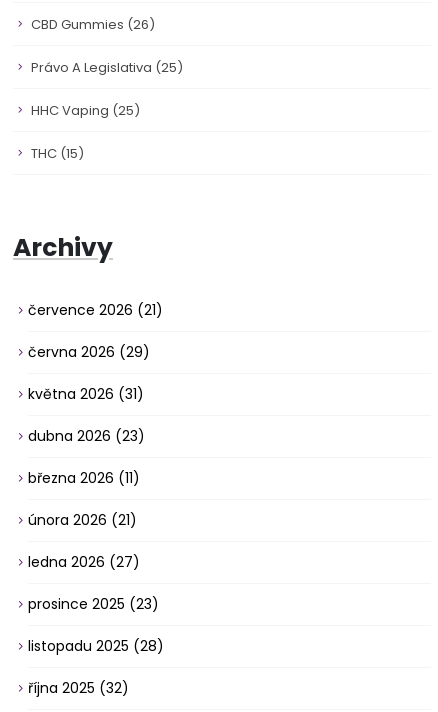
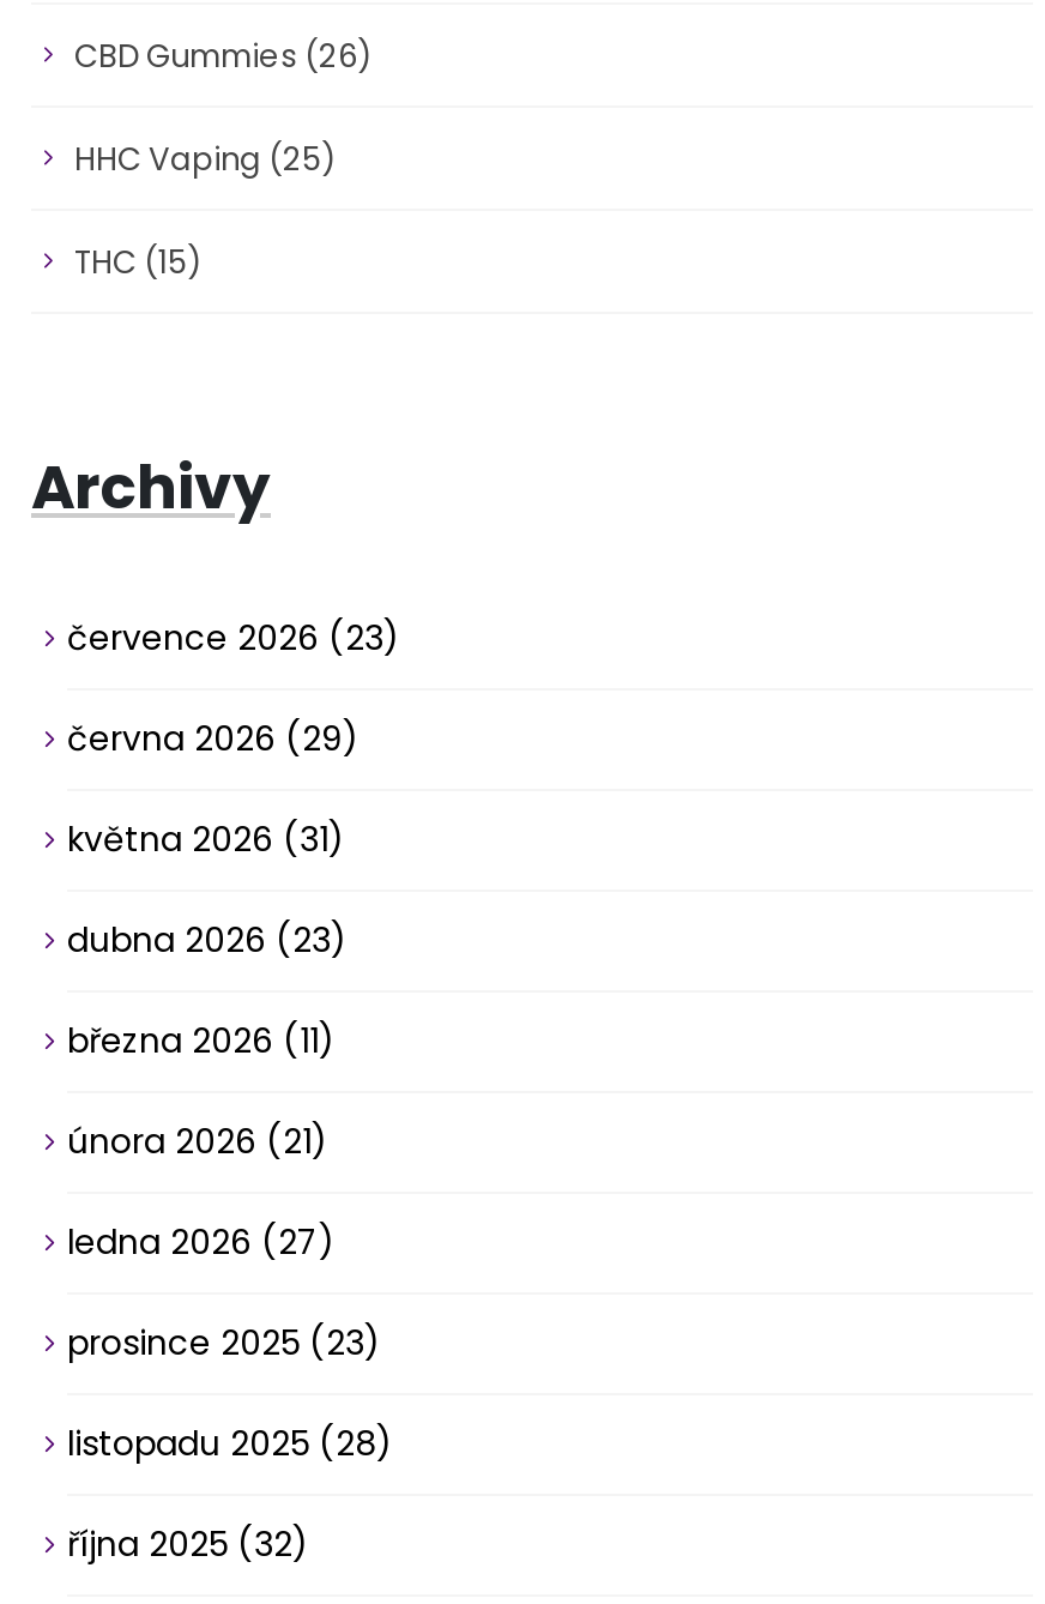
- Právo A Legislativa (25)

- července 2026 (21)
+ července 2026 (23)
